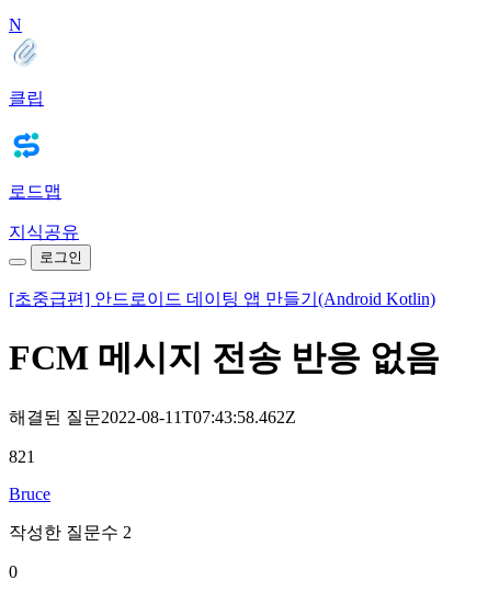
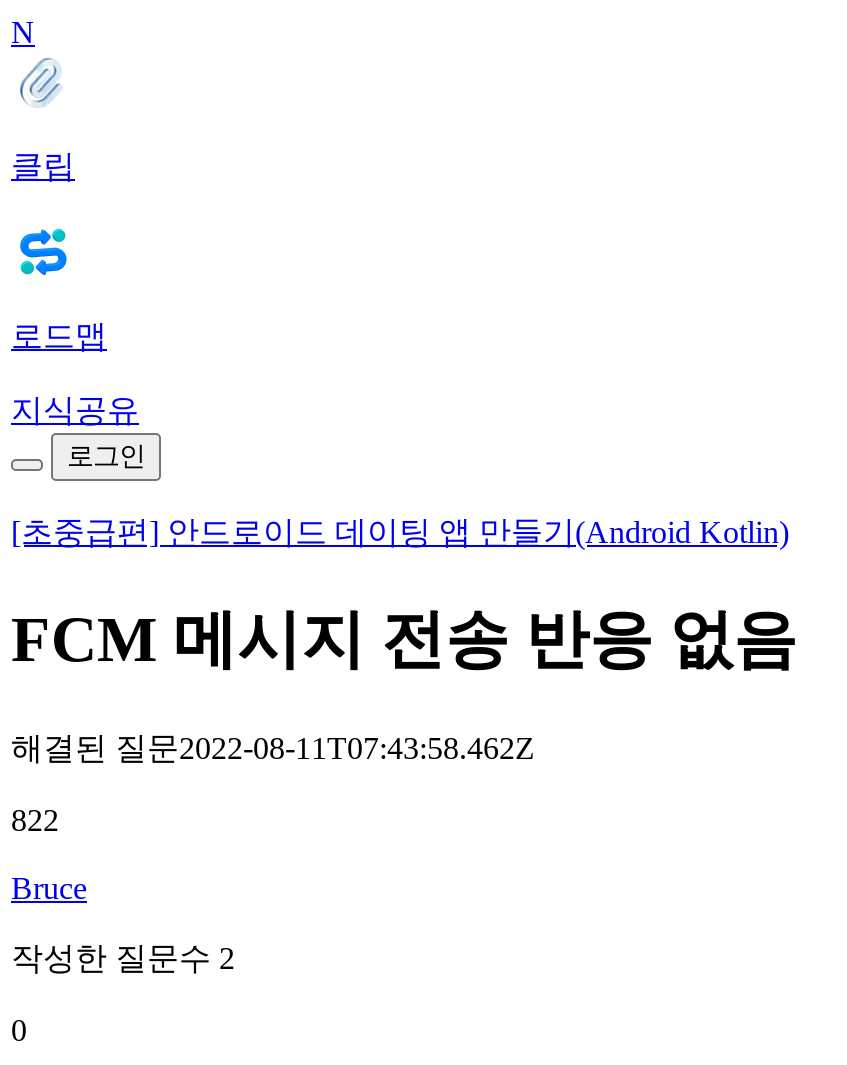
- 821
+ 822
